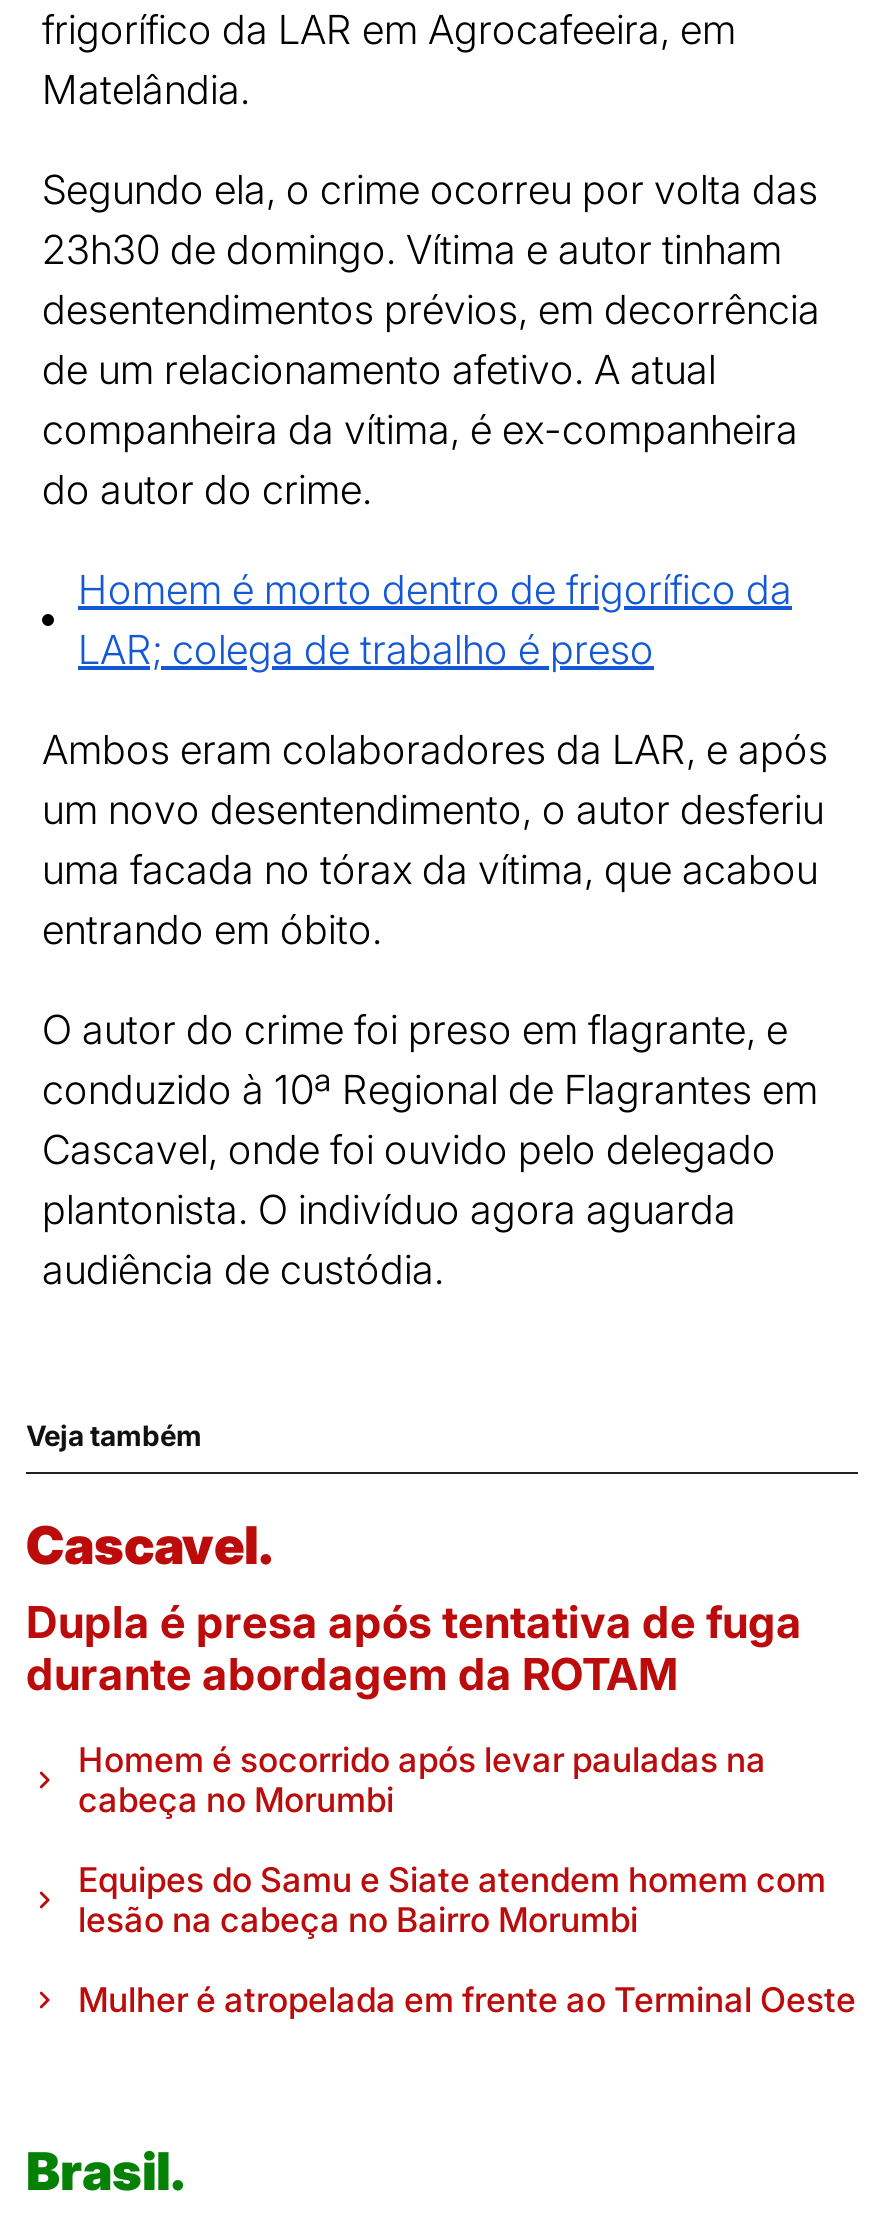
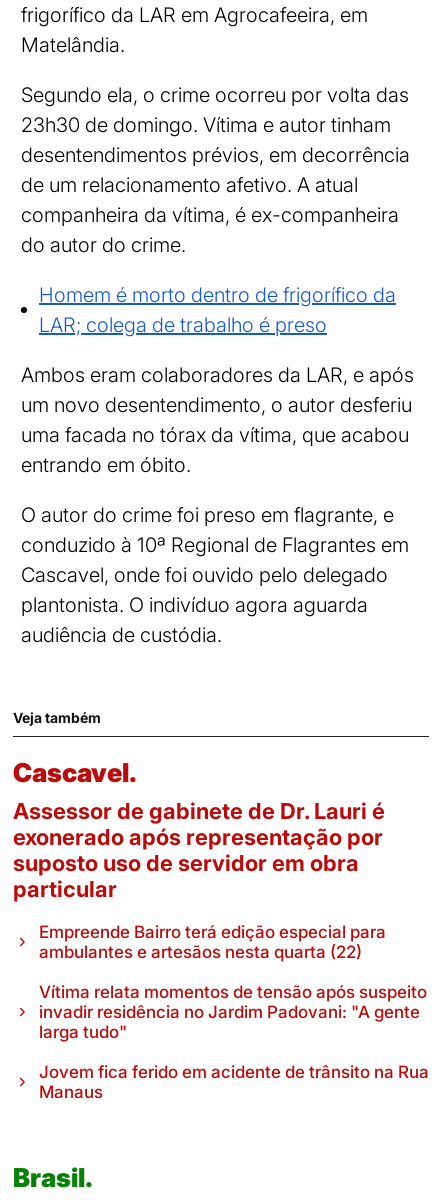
- Dupla é presa após tentativa de fuga
- durante abordagem da ROTAM
+ Assessor de gabinete de Dr. Lauri é
+ exonerado após representação por
+ suposto uso de servidor em obra
+ particular

- Homem é socorrido após levar pauladas na
- cabeça no Morumbi
+ Empreende Bairro terá edição especial para
+ ambulantes e artesãos nesta quarta (22)

- Equipes do Samu e Siate atendem homem com
- lesão na cabeça no Bairro Morumbi
+ Vítima relata momentos de tensão após suspeito
+ invadir residência no Jardim Padovani: "A gente
+ larga tudo"

- Mulher é atropelada em frente ao Terminal Oeste
+ Jovem fica ferido em acidente de trânsito na Rua
+ Manaus
